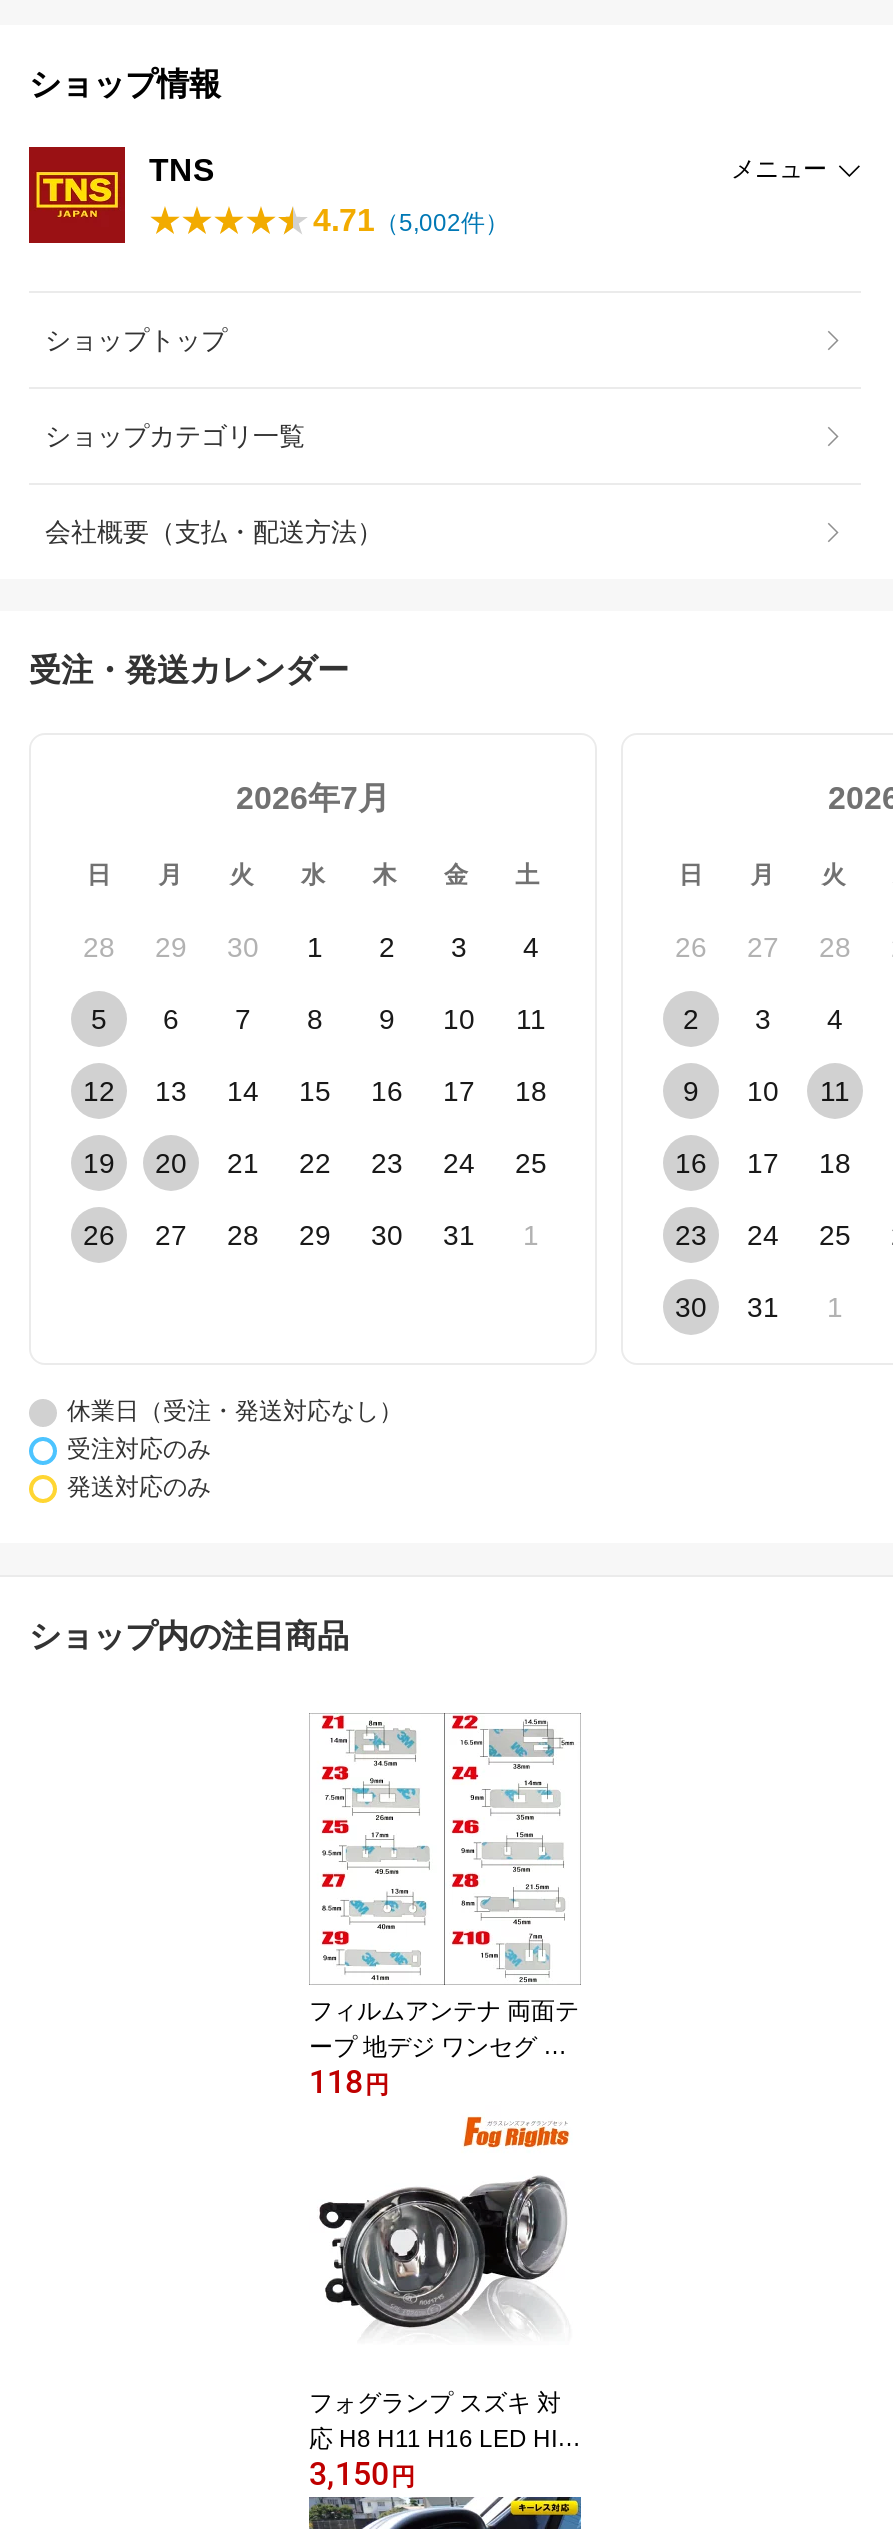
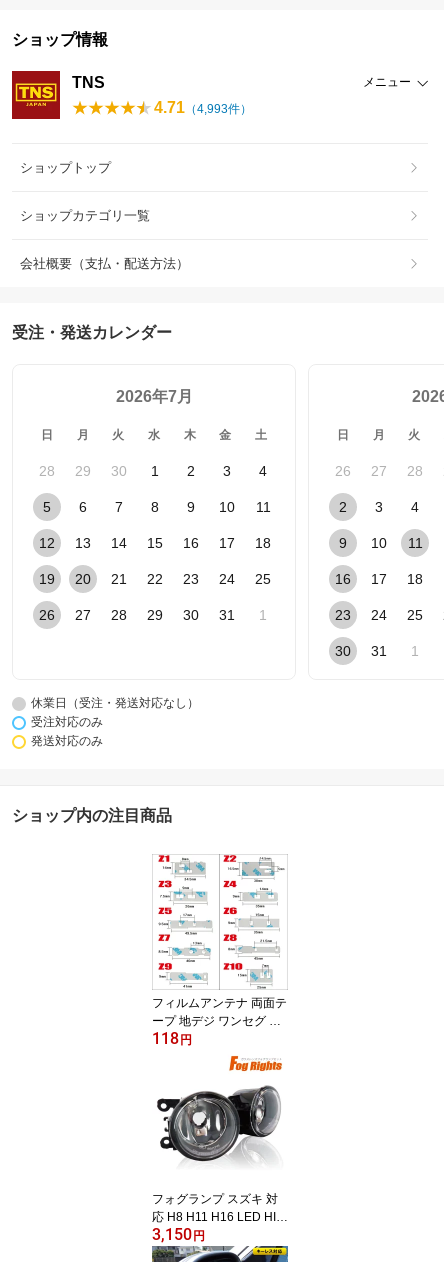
- 4.71（5,002件）
+ 4.71（4,993件）
